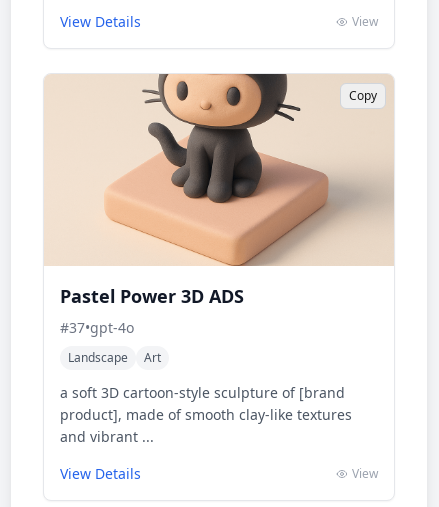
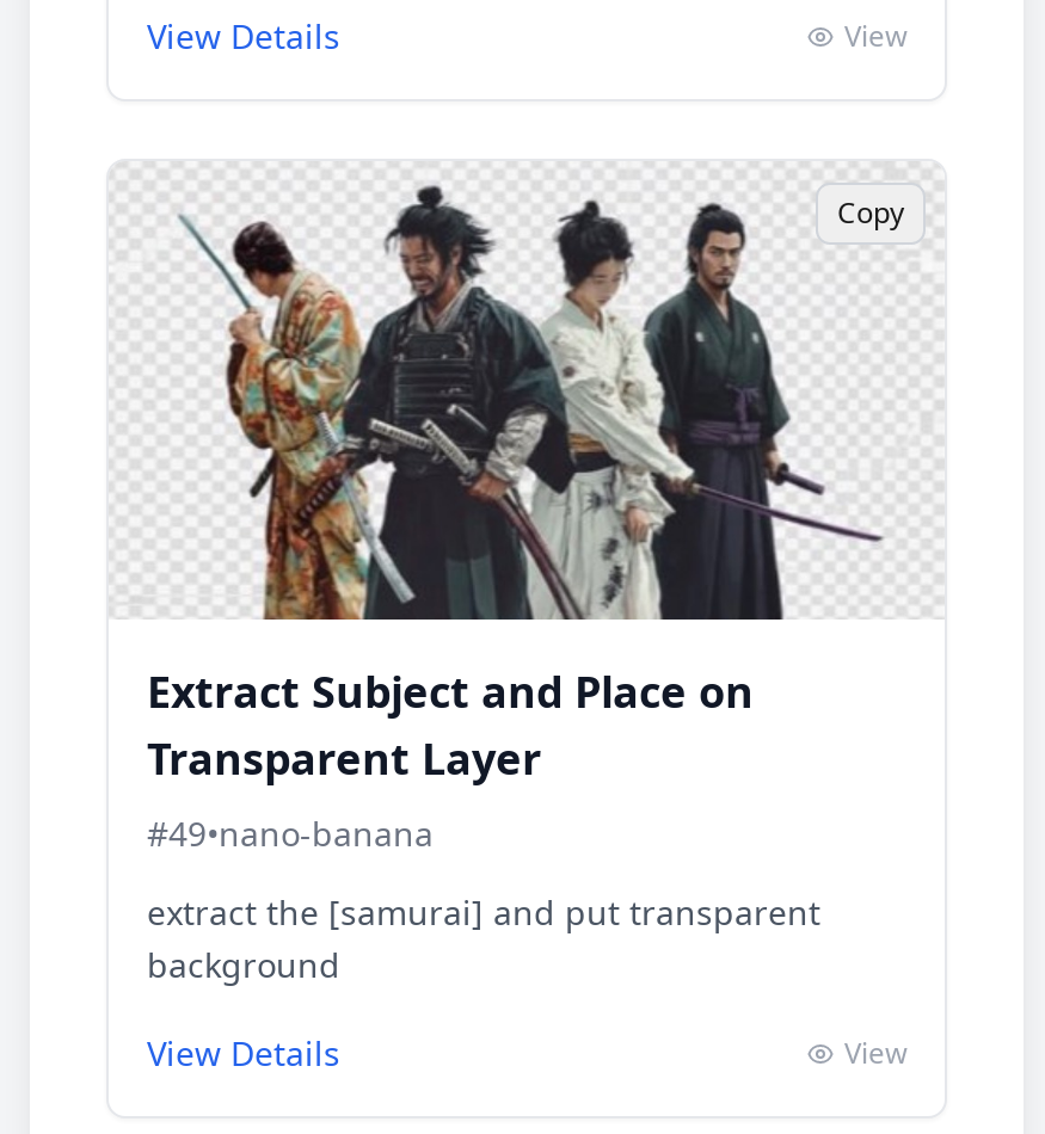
- [image]
- Pastel Power 3D ADS
- #37•gpt-4o
- Landscape
- Art
- a soft 3D cartoon-style sculpture of [brand
- product], made of smooth clay-like textures
- and vibrant ...
+ [image]
+ Extract Subject and Place on
+ Transparent Layer
+ #49•nano-banana
+ extract the [samurai] and put transparent
+ background
